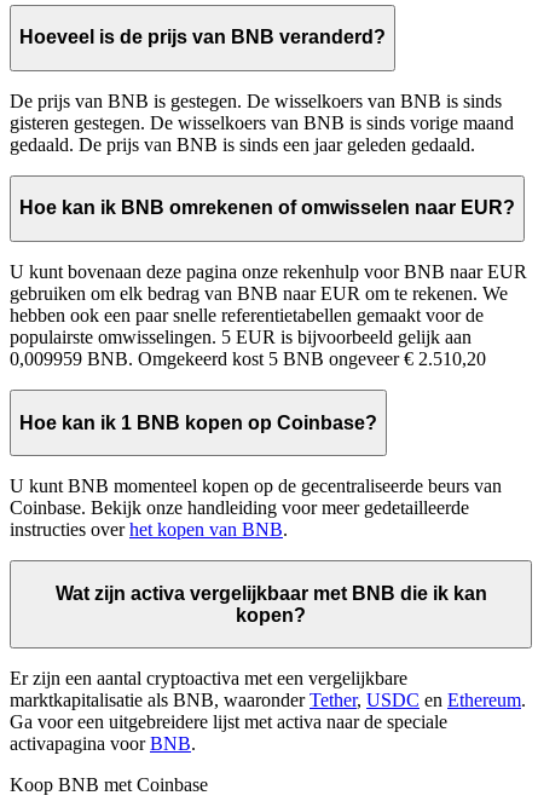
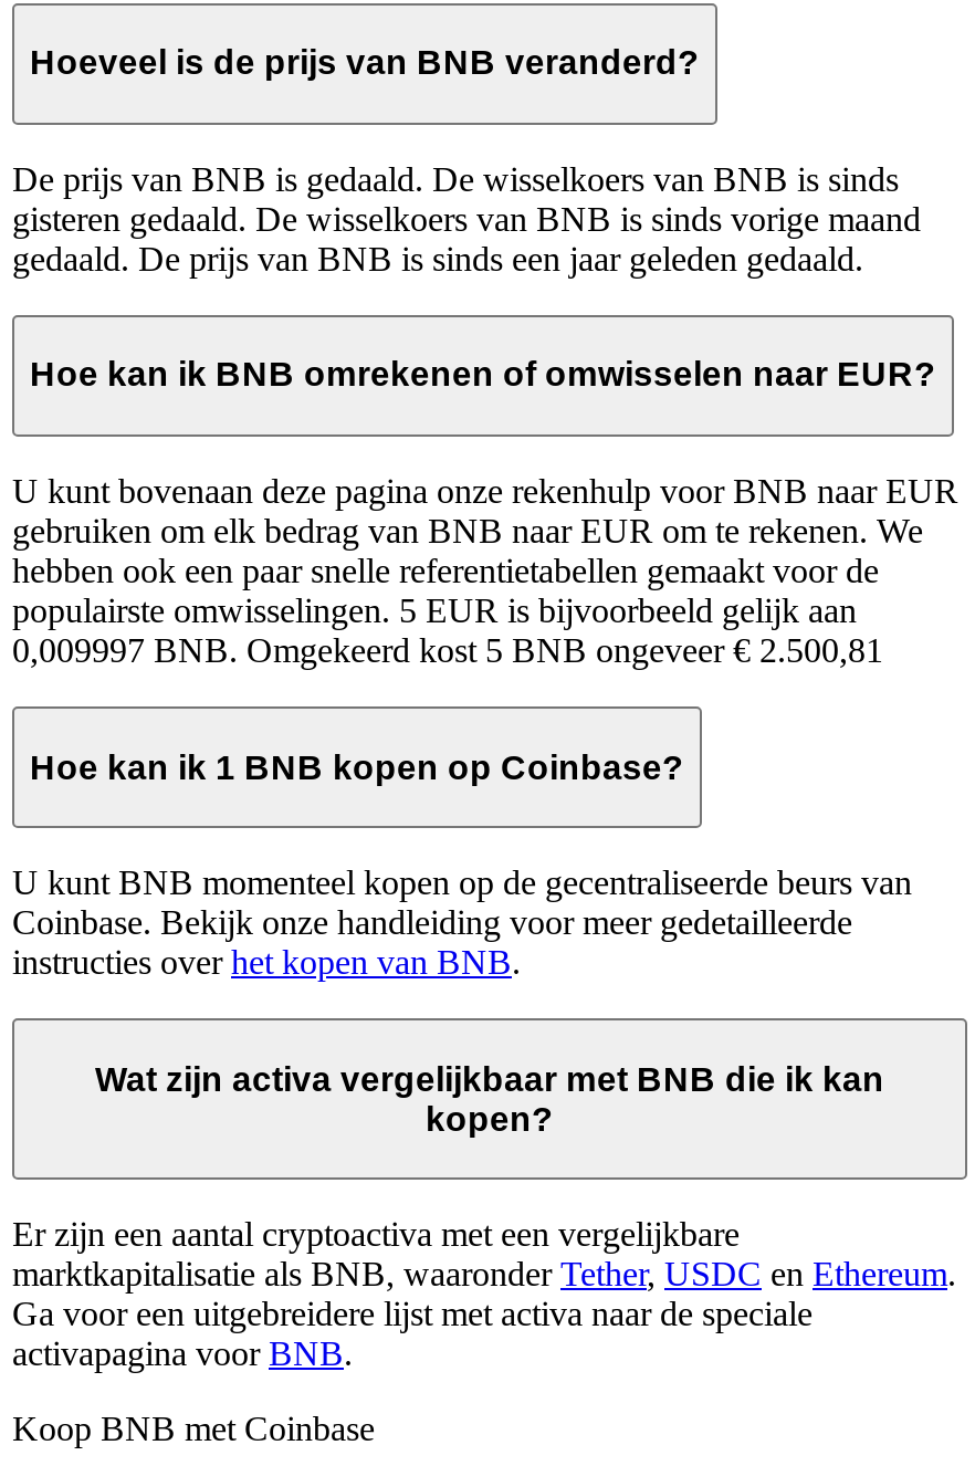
- De prijs van BNB is gestegen. De wisselkoers van BNB is sinds
+ De prijs van BNB is gedaald. De wisselkoers van BNB is sinds

- gisteren gestegen. De wisselkoers van BNB is sinds vorige maand
+ gisteren gedaald. De wisselkoers van BNB is sinds vorige maand

- 0,009959 BNB. Omgekeerd kost 5 BNB ongeveer € 2.510,20
+ 0,009997 BNB. Omgekeerd kost 5 BNB ongeveer € 2.500,81
